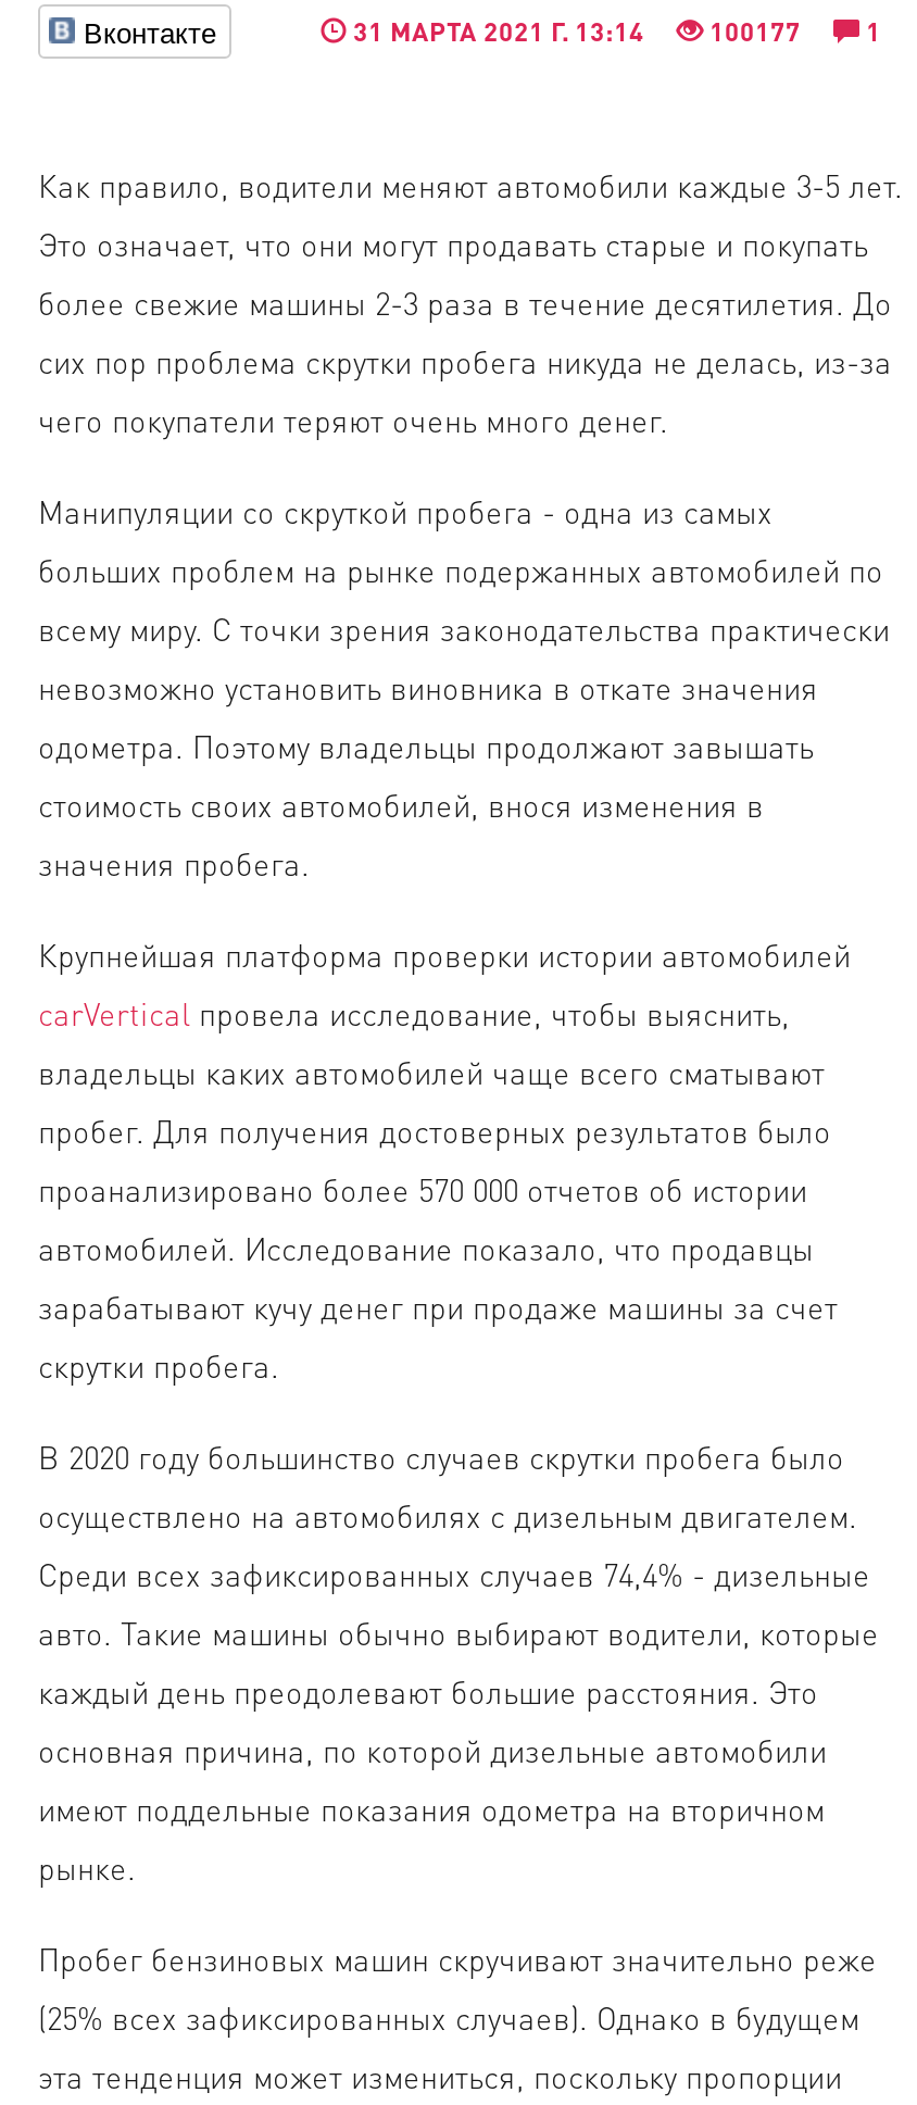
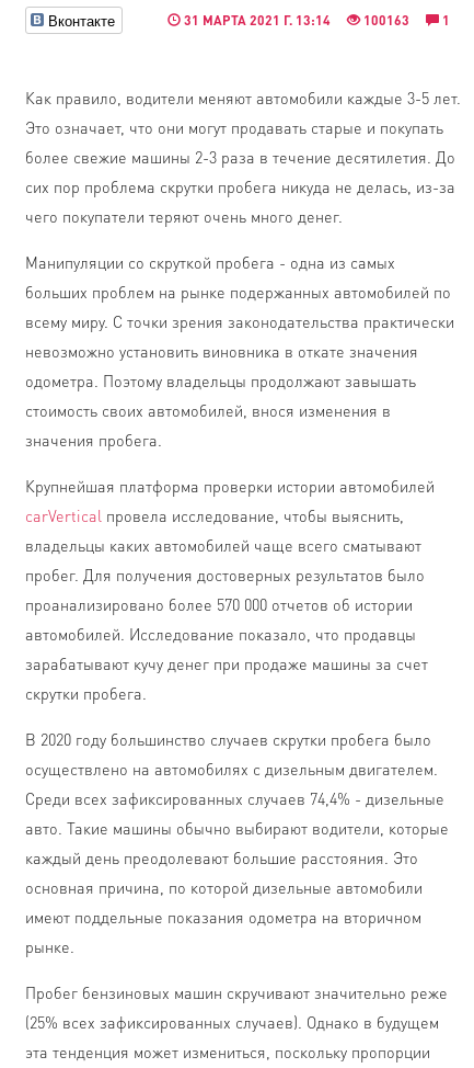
- 31 МАРТА 2021 Г. 13:14 100177 1
+ 31 МАРТА 2021 Г. 13:14 100163 1
